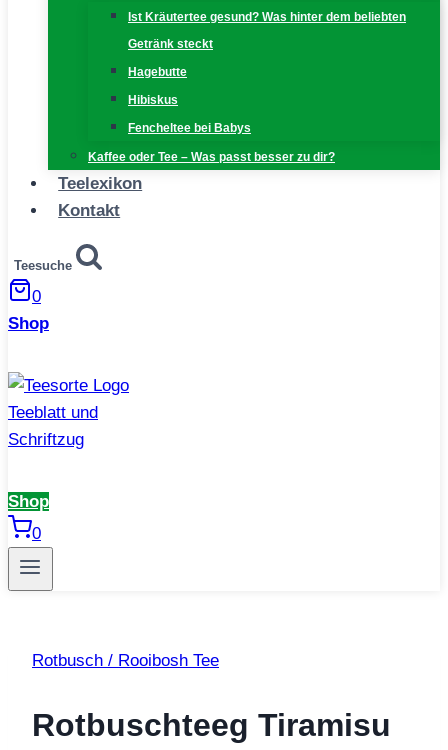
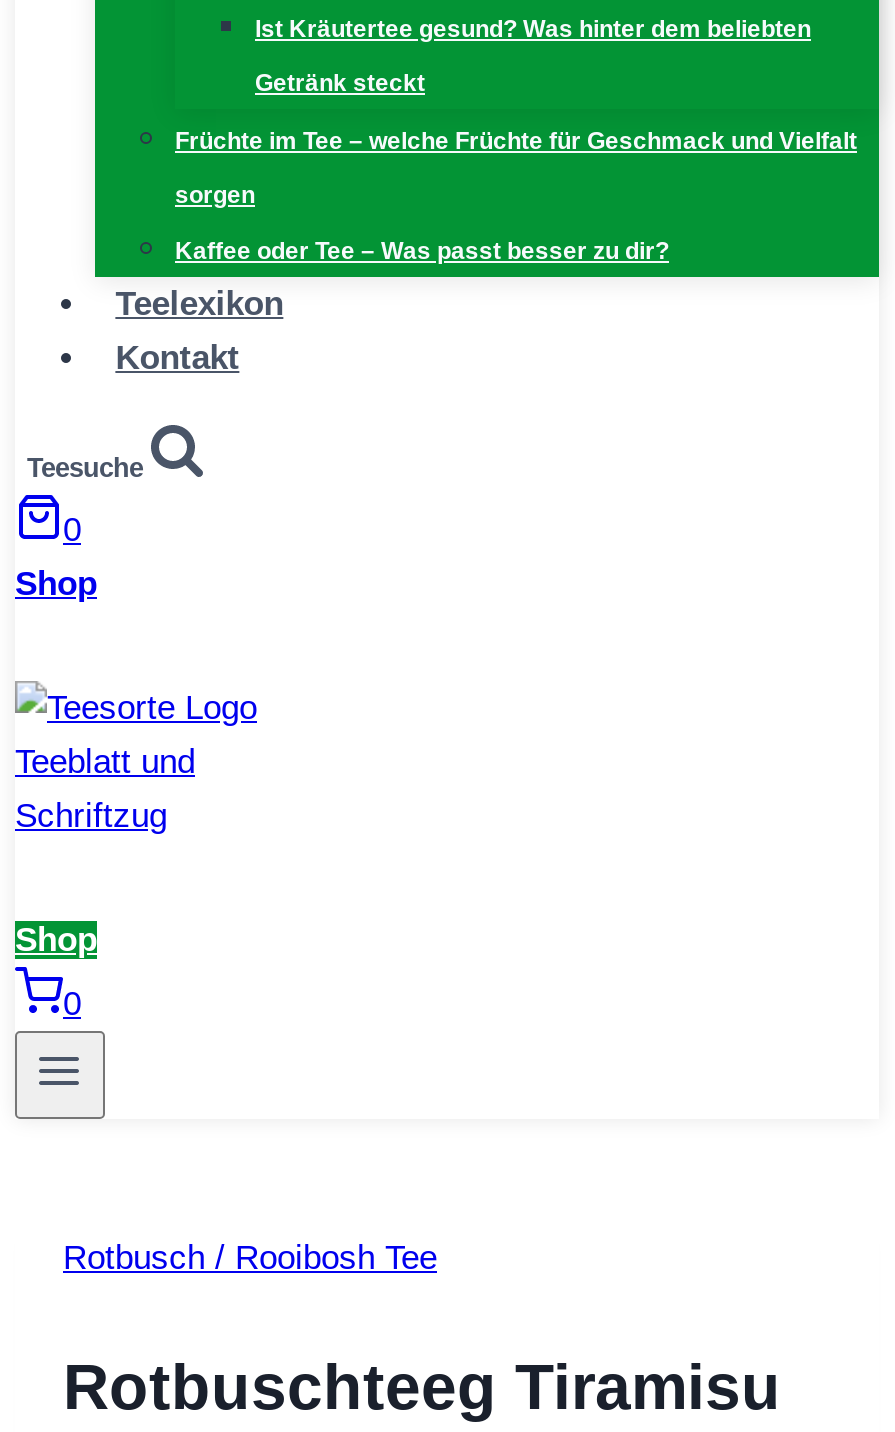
- Hagebutte
- Hibiskus
- Fencheltee bei Babys
+ Früchte im Tee – welche Früchte für Geschmack und Vielfalt
+ sorgen
